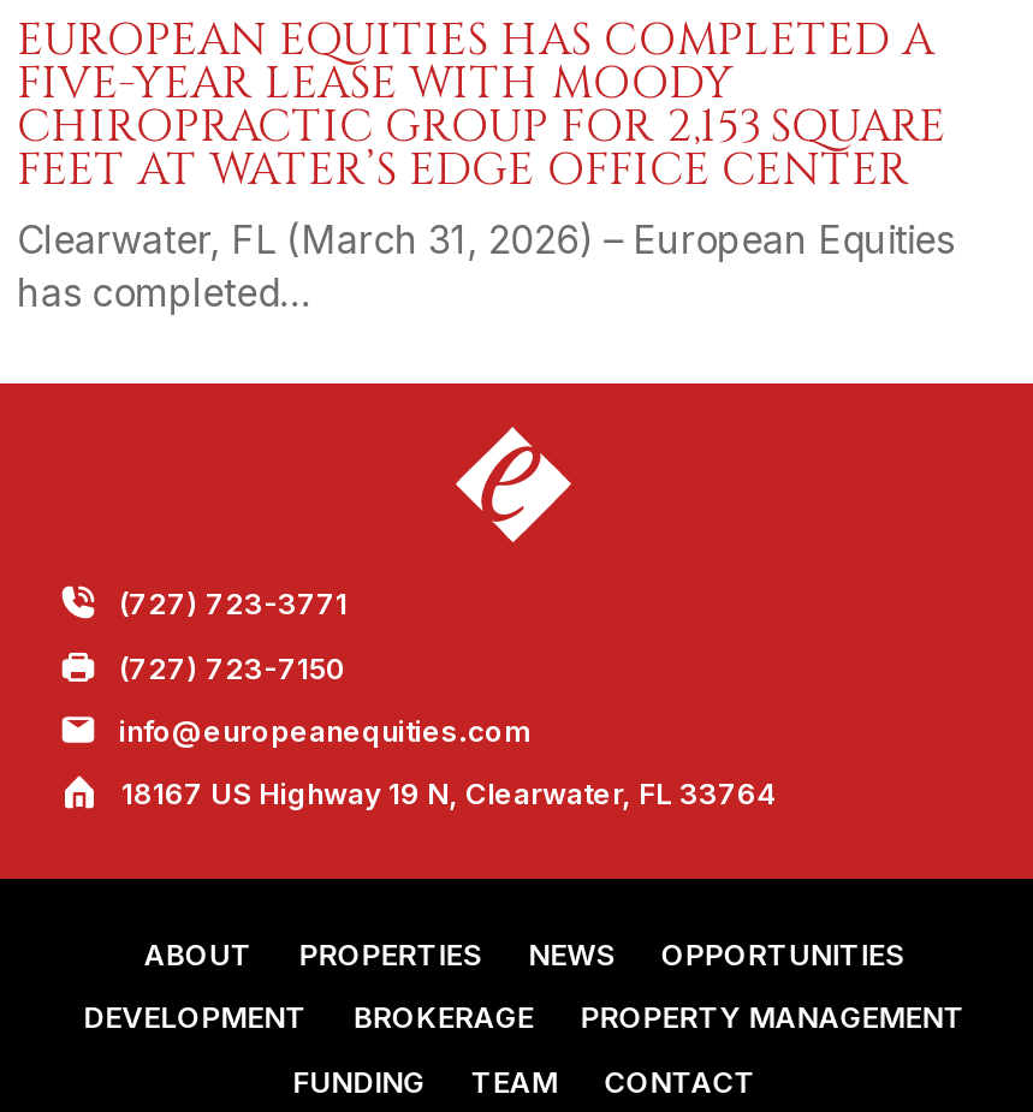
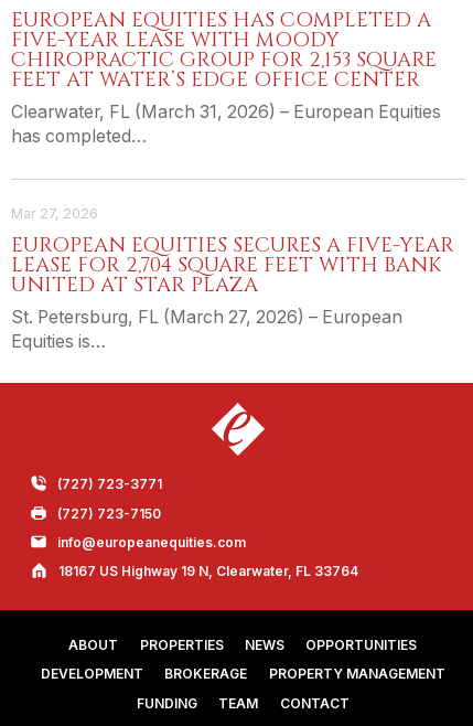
+ Mar 27, 2026
+ EUROPEAN EQUITIES SECURES A FIVE-YEAR
+ LEASE FOR 2,704 SQUARE FEET WITH BANK
+ UNITED AT STAR PLAZA
+ St. Petersburg, FL (March 27, 2026) – European
+ Equities is…
